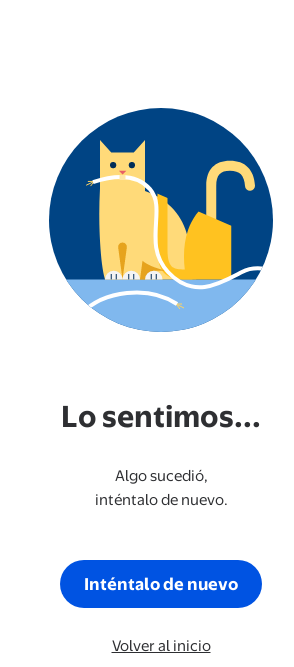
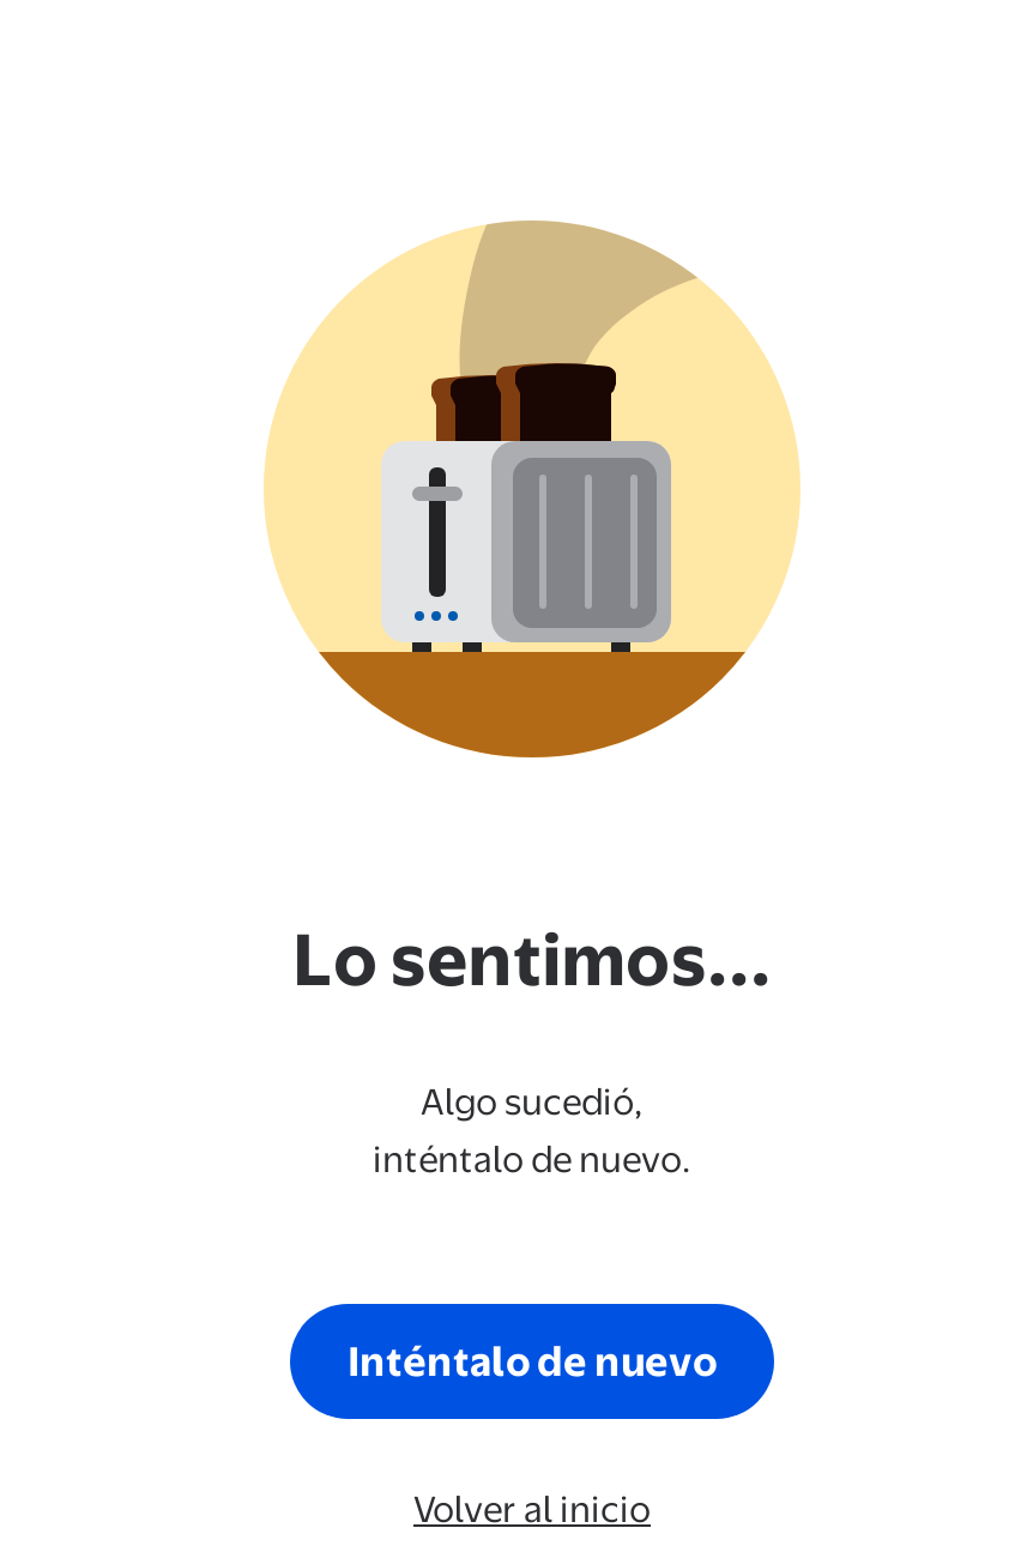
- [image]
+ [image]
